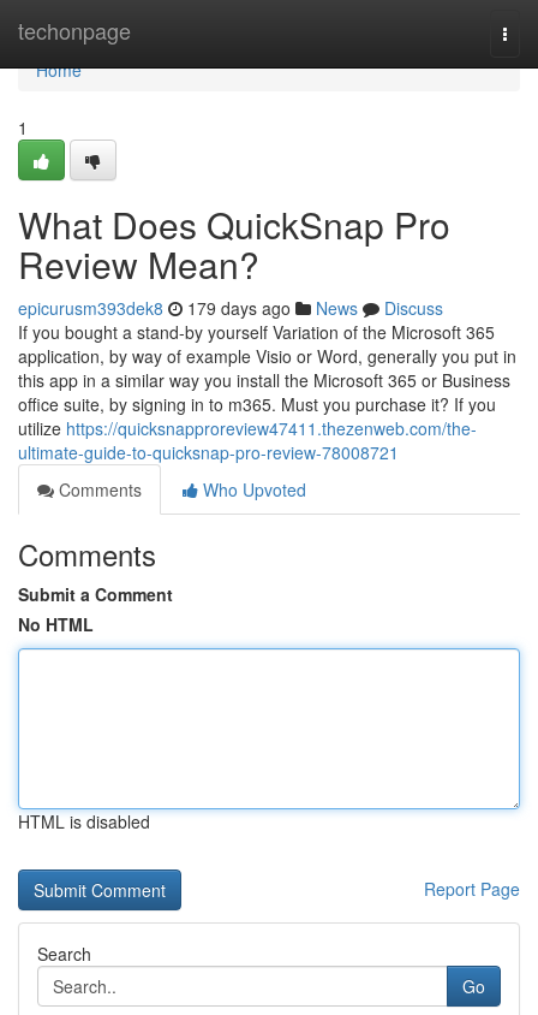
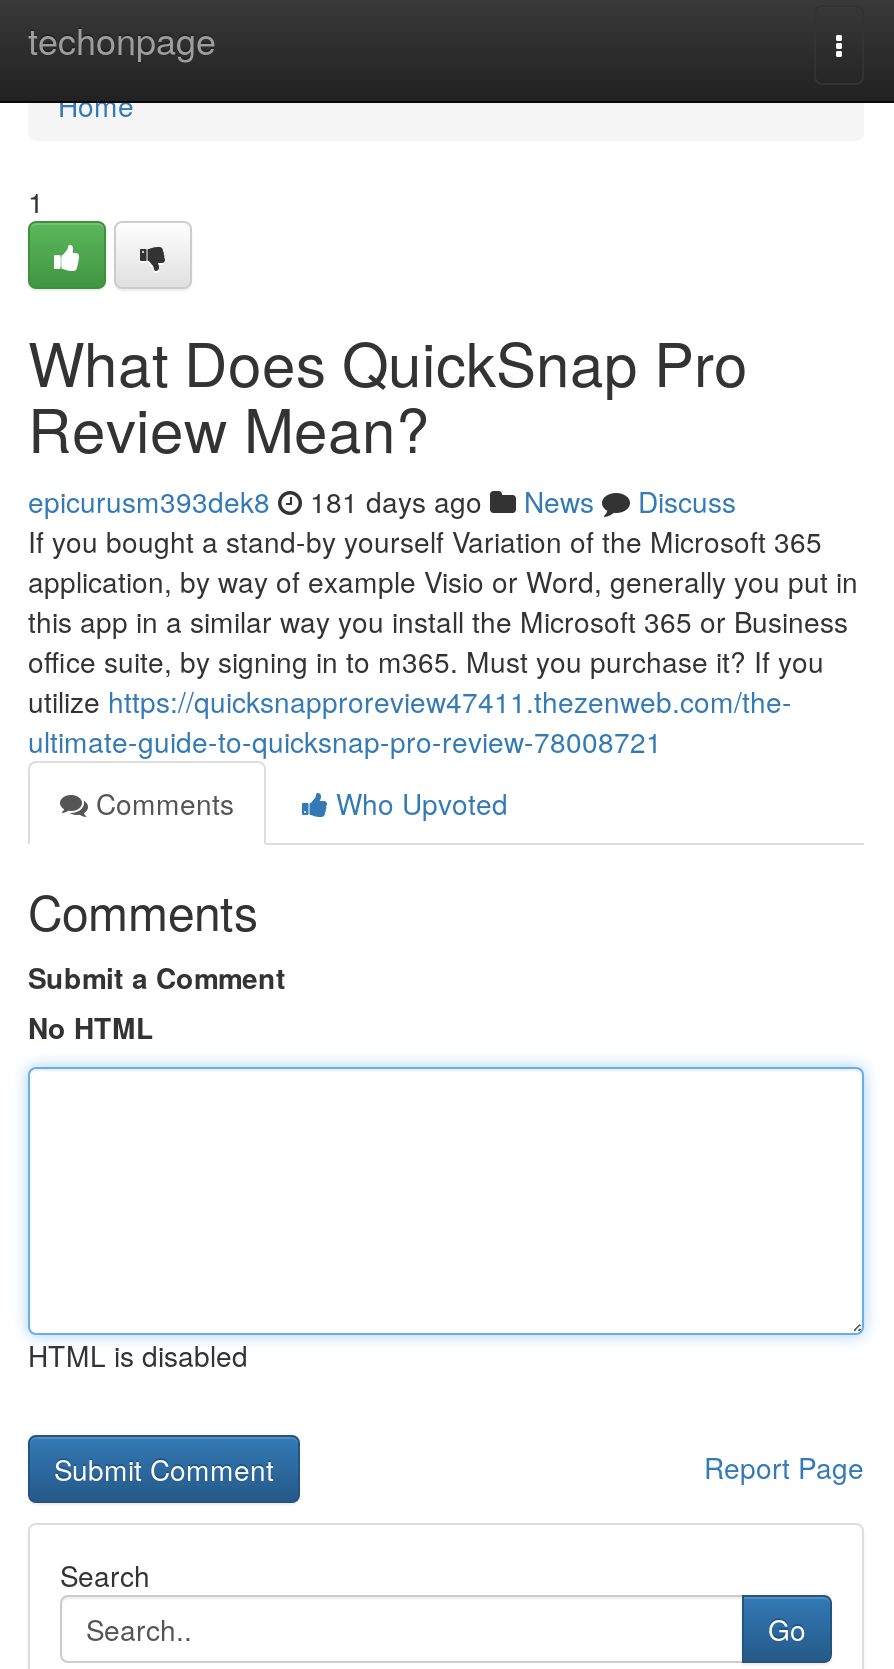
- epicurusm393dek8 179 days ago News Discuss
+ epicurusm393dek8 181 days ago News Discuss
